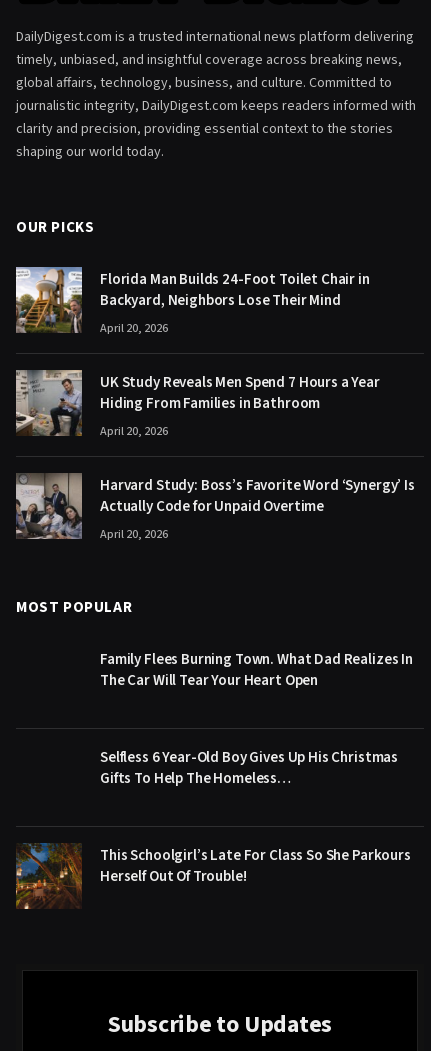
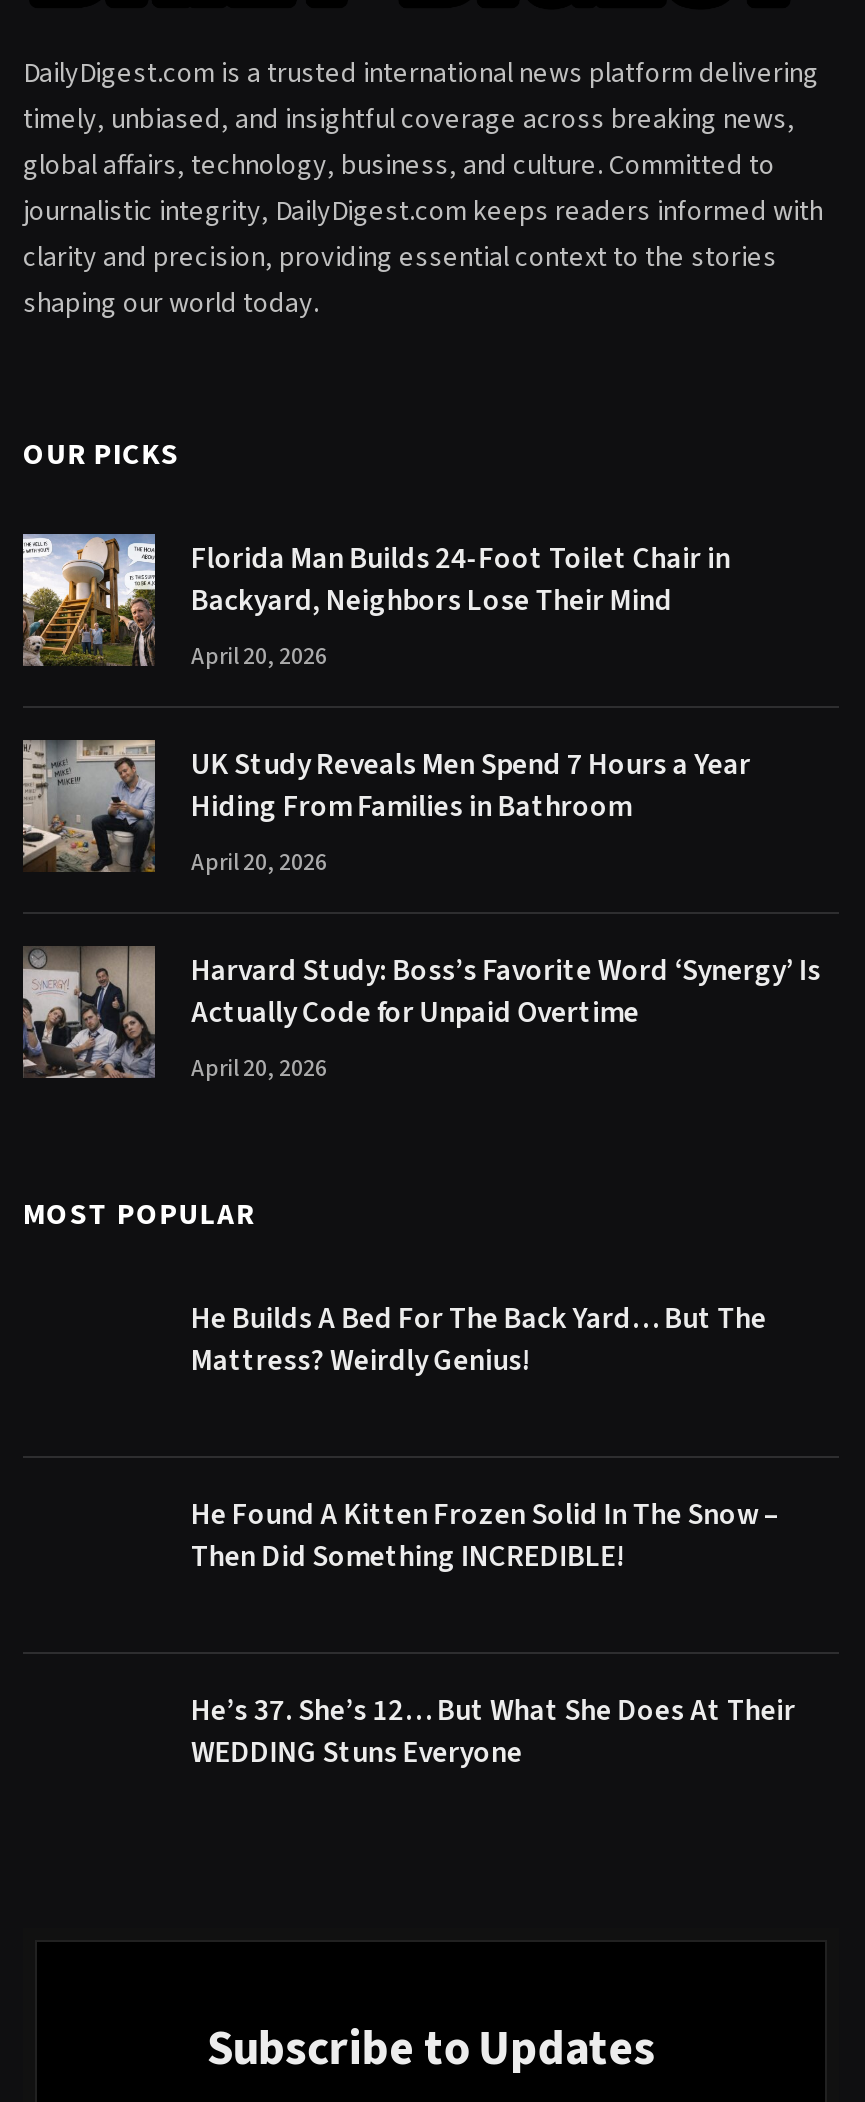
- Family Flees Burning Town. What Dad Realizes In
- The Car Will Tear Your Heart Open
+ He Builds A Bed For The Back Yard… But The
+ Mattress? Weirdly Genius!

- Selfless 6 Year-Old Boy Gives Up His Christmas
- Gifts To Help The Homeless…
+ He Found A Kitten Frozen Solid In The Snow –
+ Then Did Something INCREDIBLE!

- [image]

- This Schoolgirl’s Late For Class So She Parkours
- Herself Out Of Trouble!
+ He’s 37. She’s 12… But What She Does At Their
+ WEDDING Stuns Everyone
